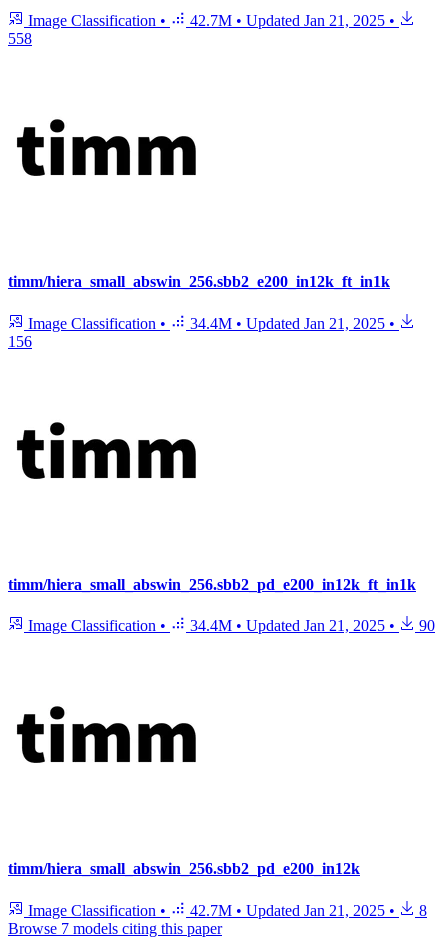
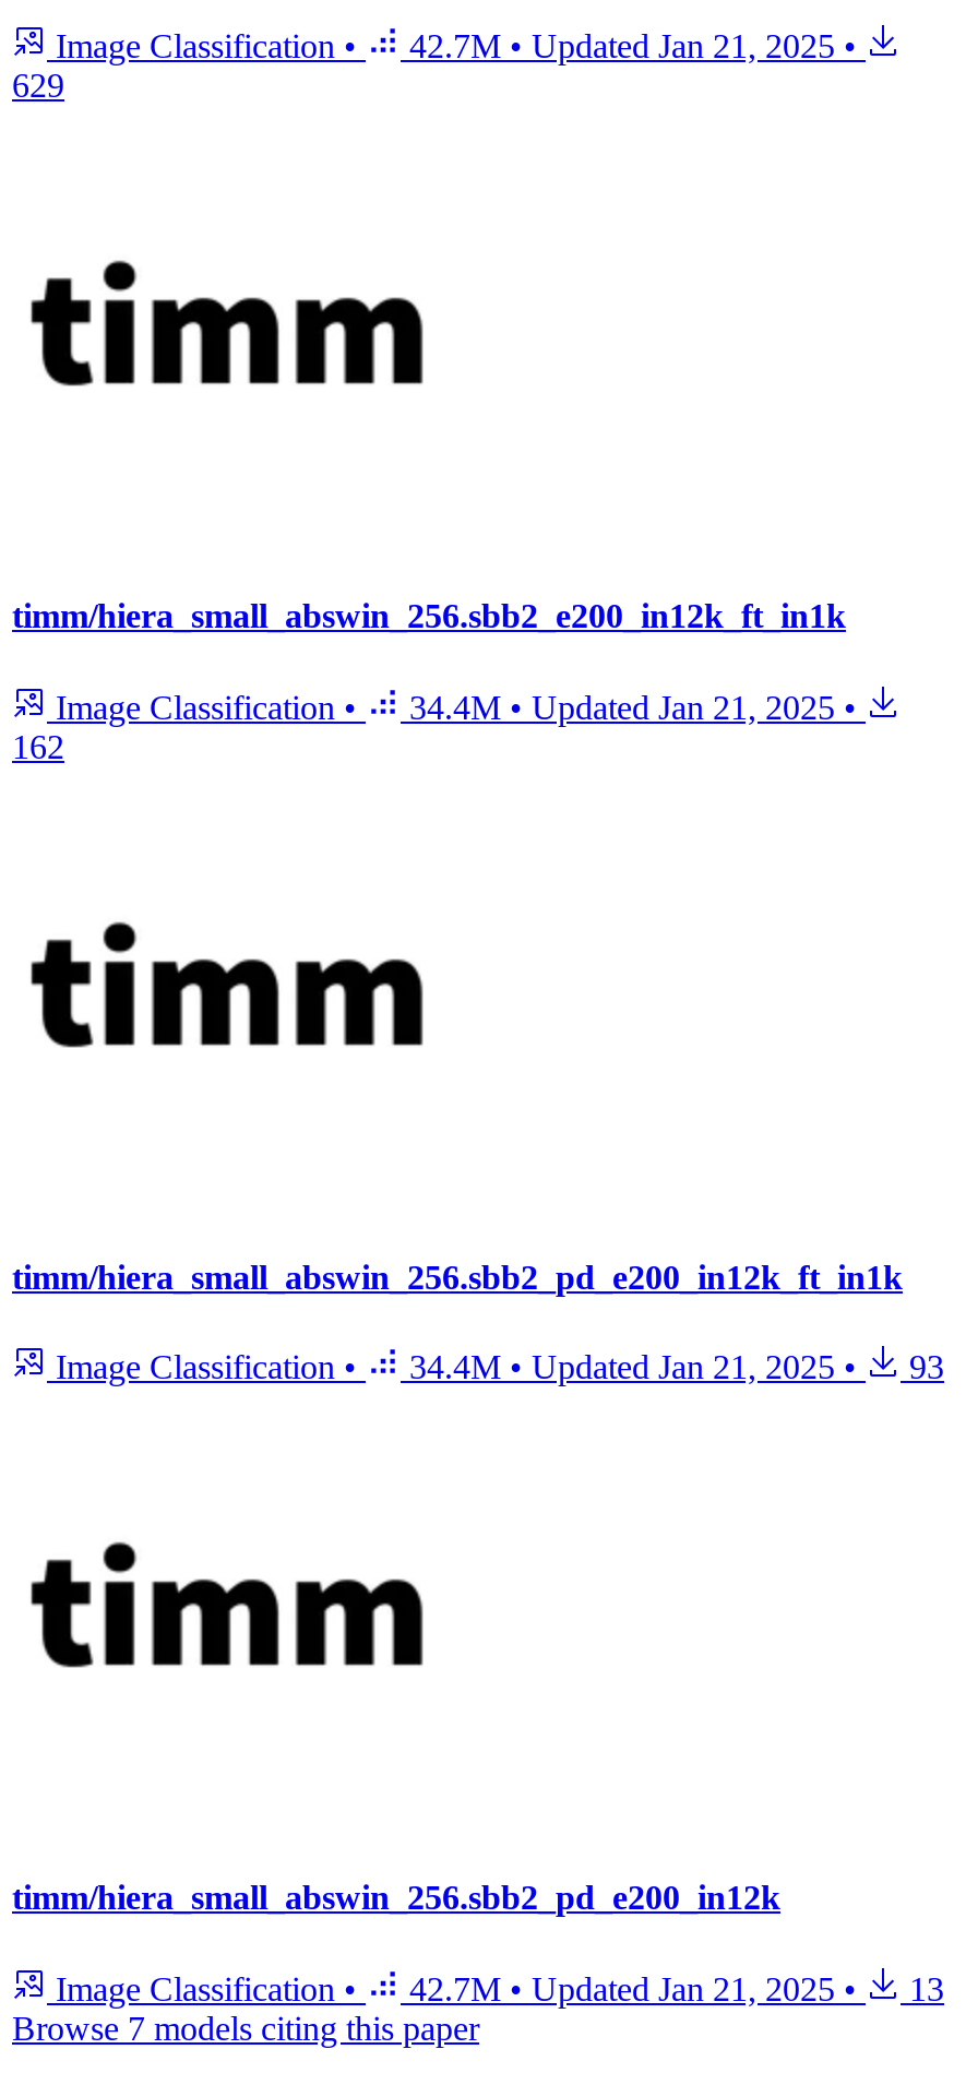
- 558
+ 629

- 156
+ 162

- Image Classification • 34.4M • Updated Jan 21, 2025 • 90
+ Image Classification • 34.4M • Updated Jan 21, 2025 • 93

- Image Classification • 42.7M • Updated Jan 21, 2025 • 8
+ Image Classification • 42.7M • Updated Jan 21, 2025 • 13
